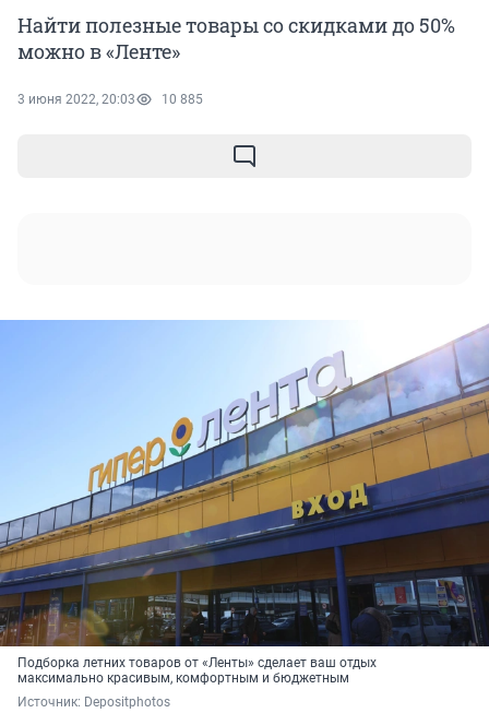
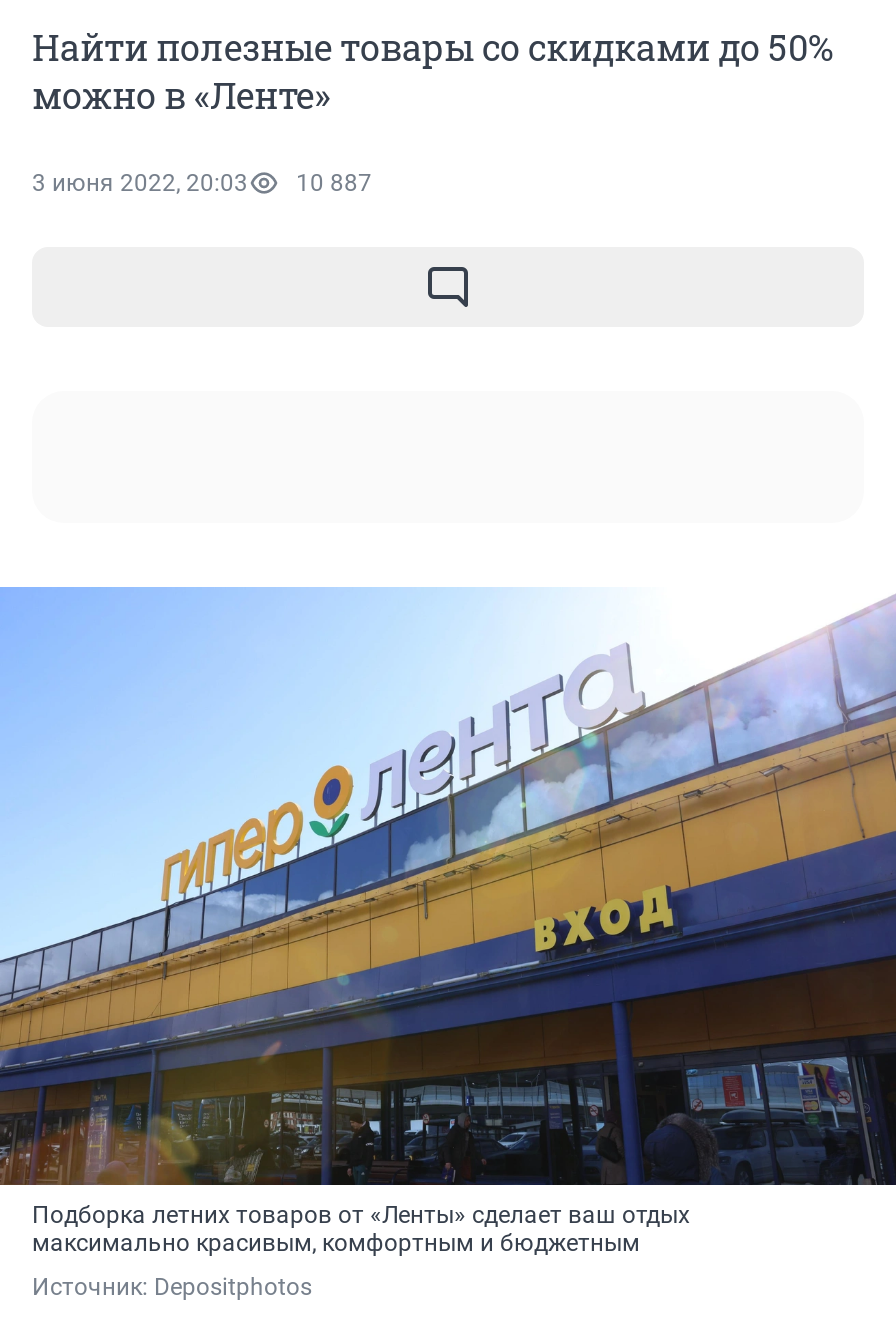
- 10 885
+ 10 887
